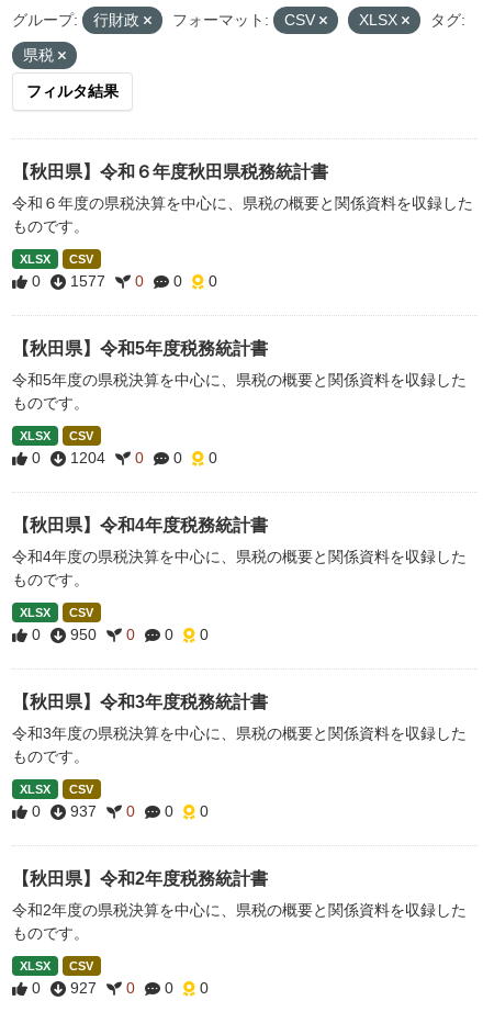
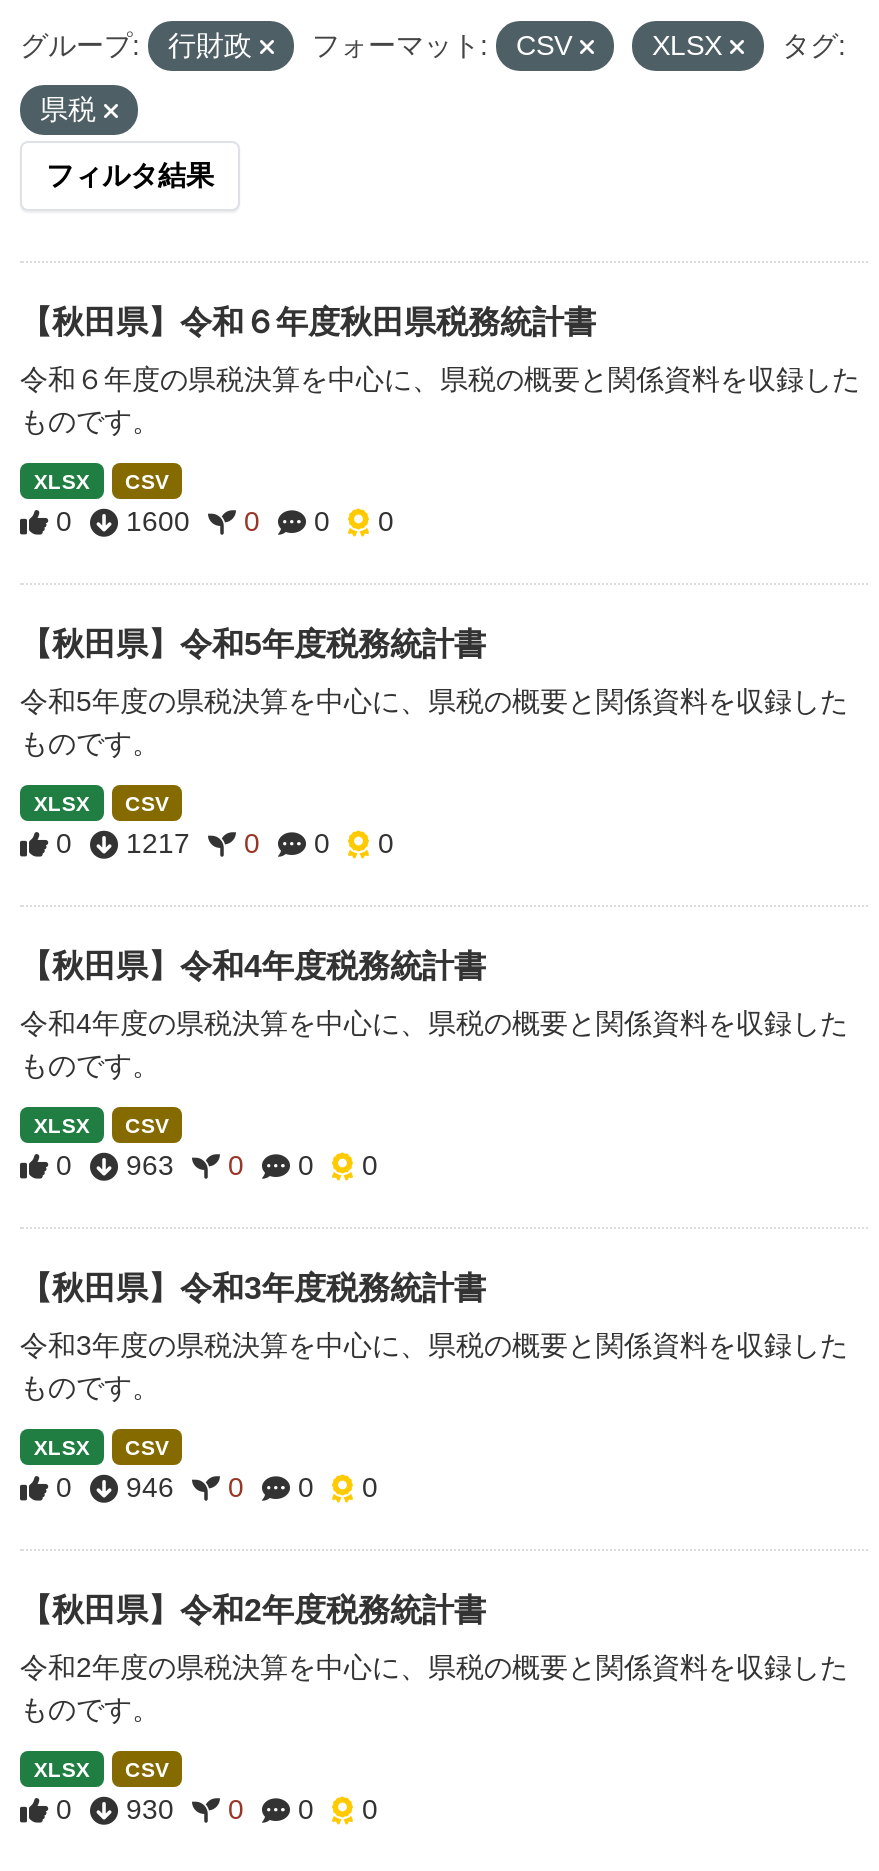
- 0 1577 0 0 0
+ 0 1600 0 0 0

- 0 1204 0 0 0
+ 0 1217 0 0 0

- 0 950 0 0 0
+ 0 963 0 0 0

- 0 937 0 0 0
+ 0 946 0 0 0

- 0 927 0 0 0
+ 0 930 0 0 0
